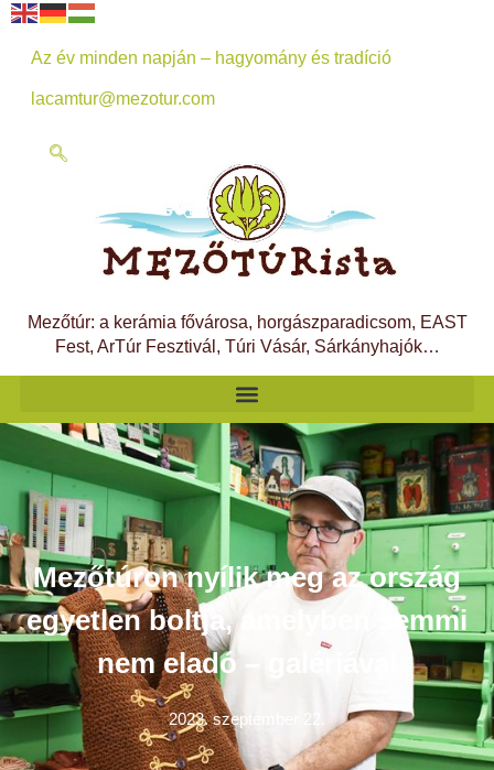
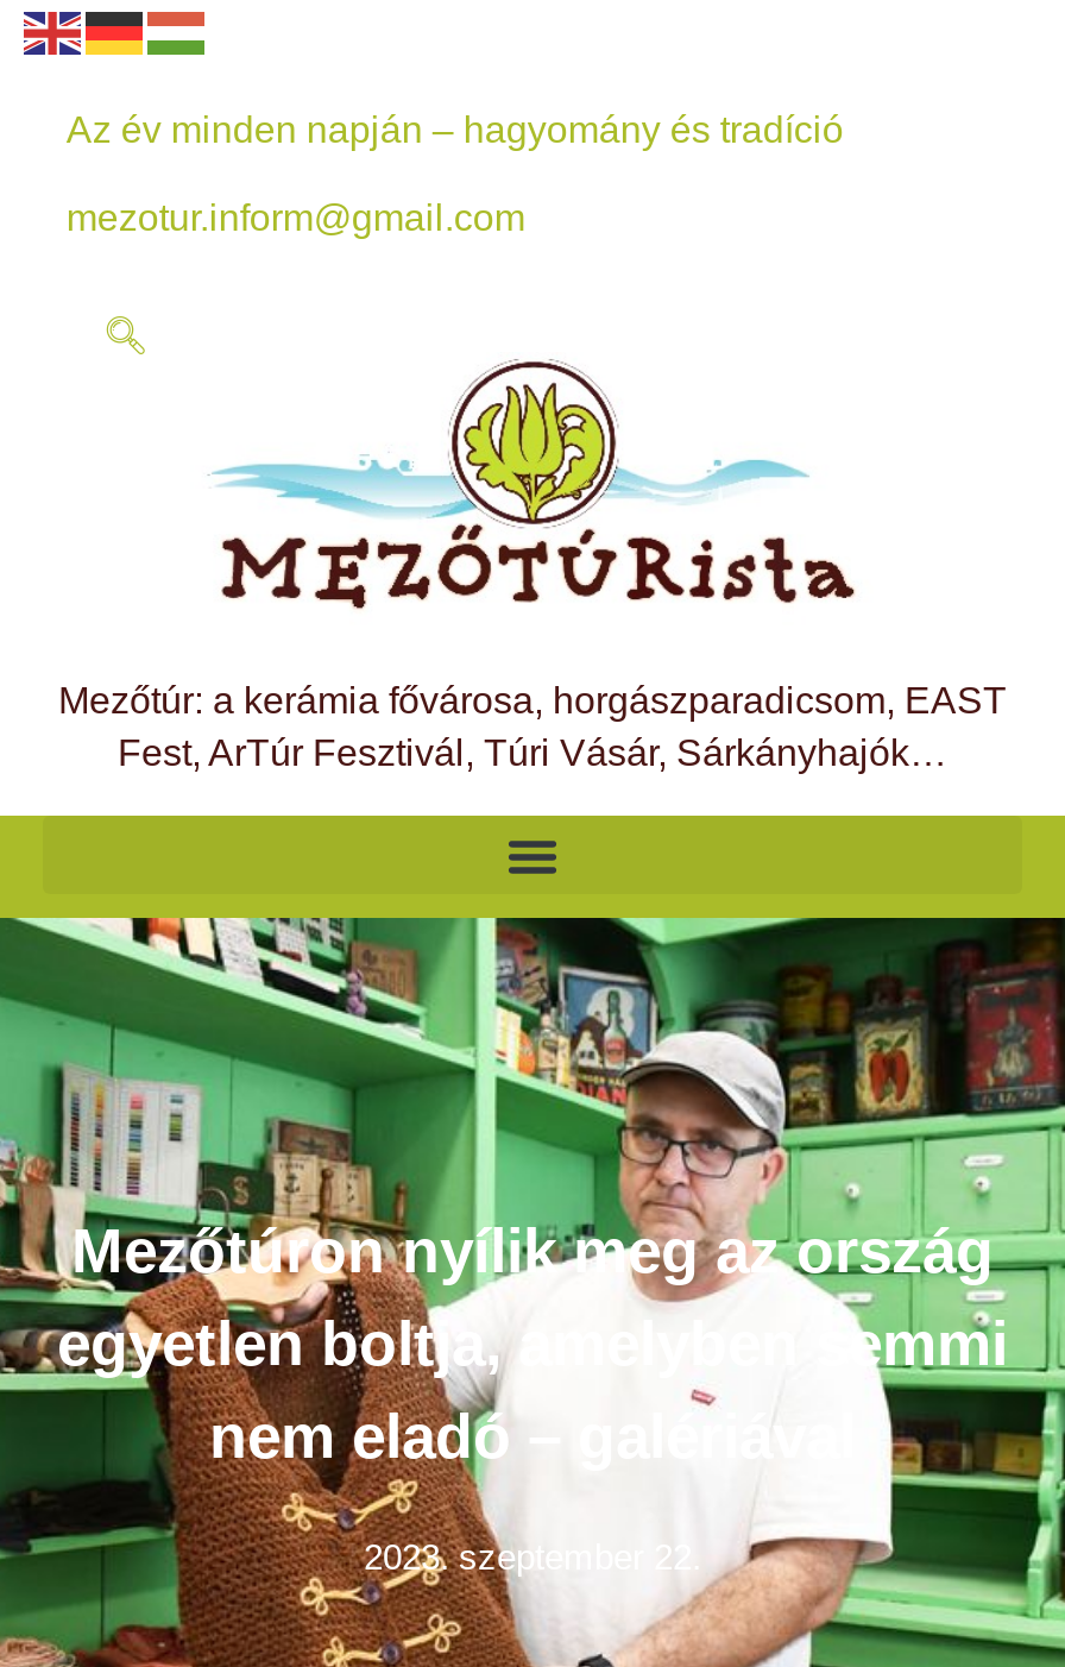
- lacamtur@mezotur.com
+ mezotur.inform@gmail.com
